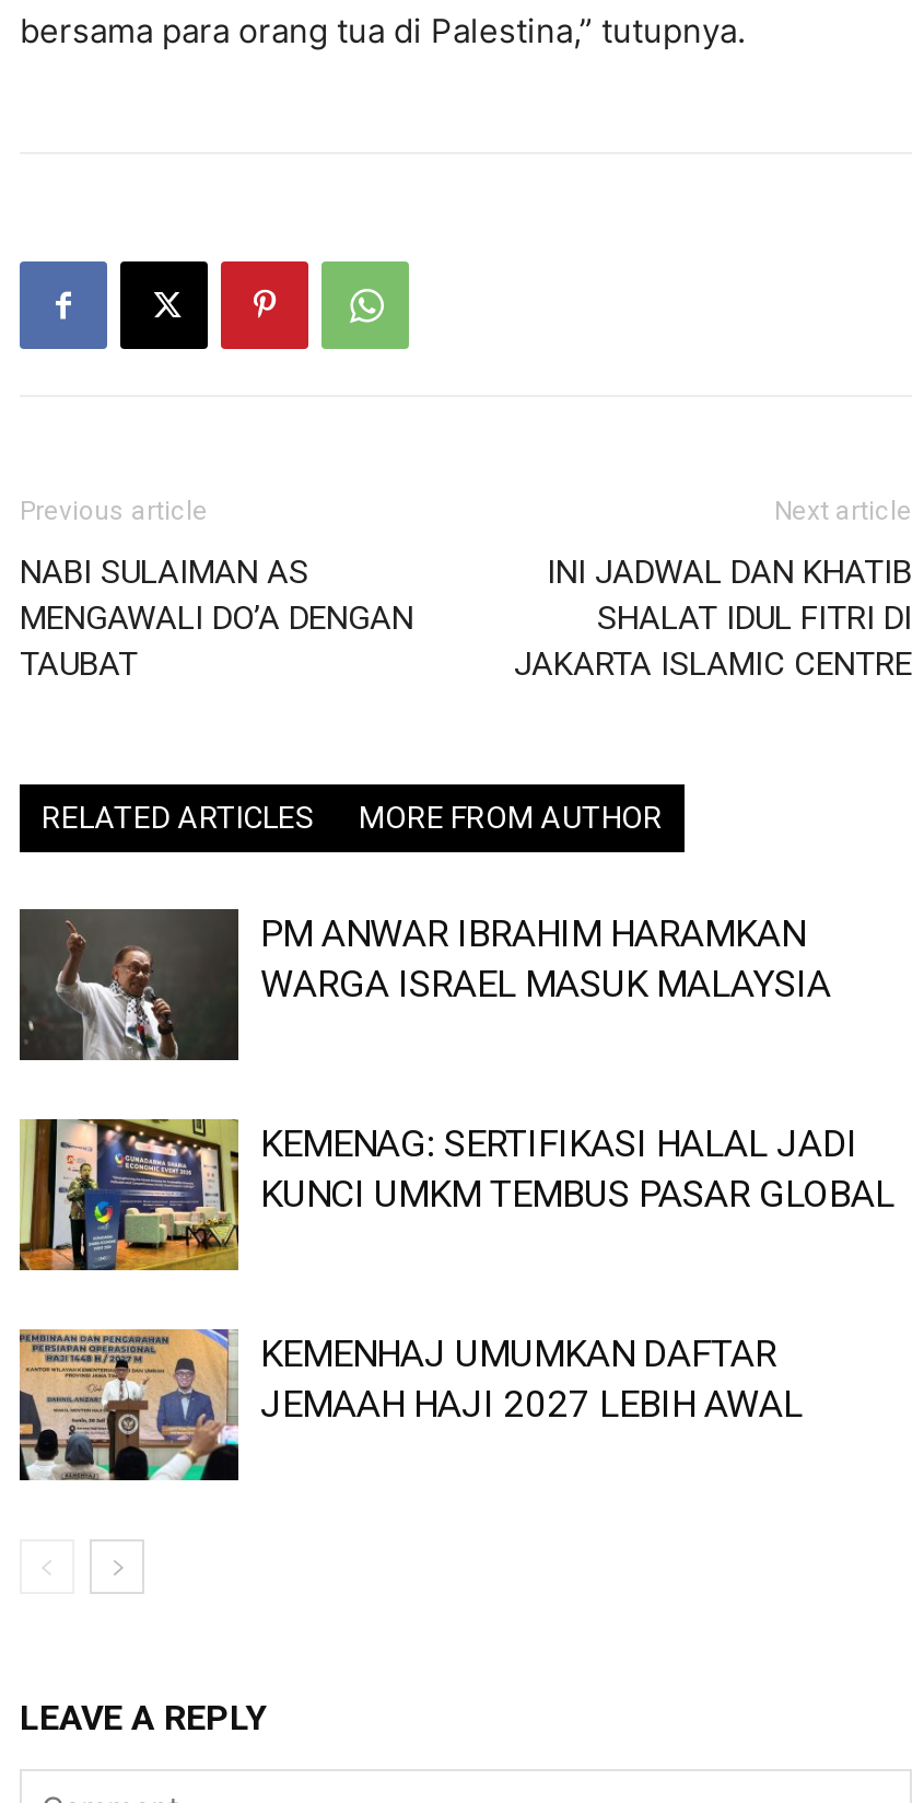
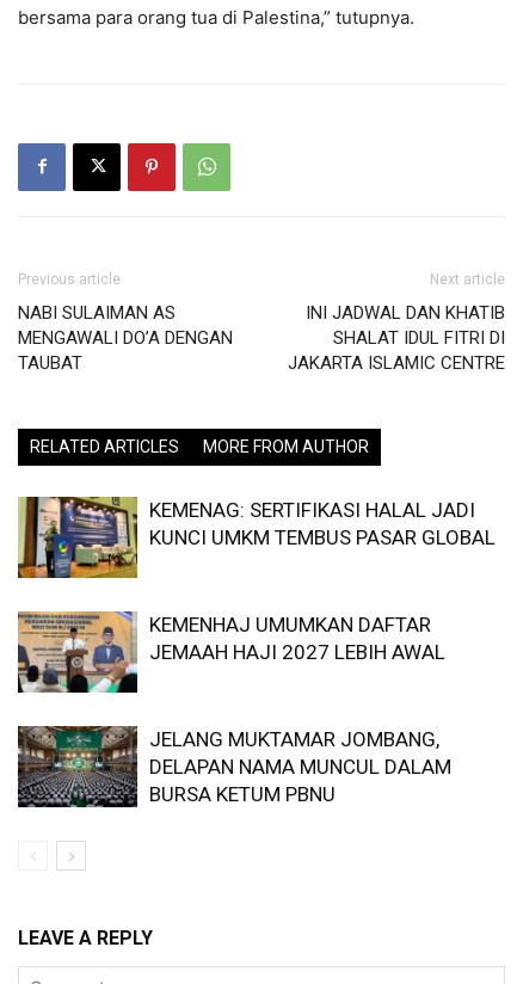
- [image]
- PM ANWAR IBRAHIM HARAMKAN
- WARGA ISRAEL MASUK MALAYSIA

moved up: [image] | KEMENAG: SERTIFIKASI HALAL JADI | KUNCI UMKM TEMBUS PASAR GLOBAL | KEMENHAJ UMUMKAN DAFTAR | JEMAAH HAJI 2027 LEBIH AWAL

+ [image]
+ JELANG MUKTAMAR JOMBANG,
+ DELAPAN NAMA MUNCUL DALAM
+ BURSA KETUM PBNU
